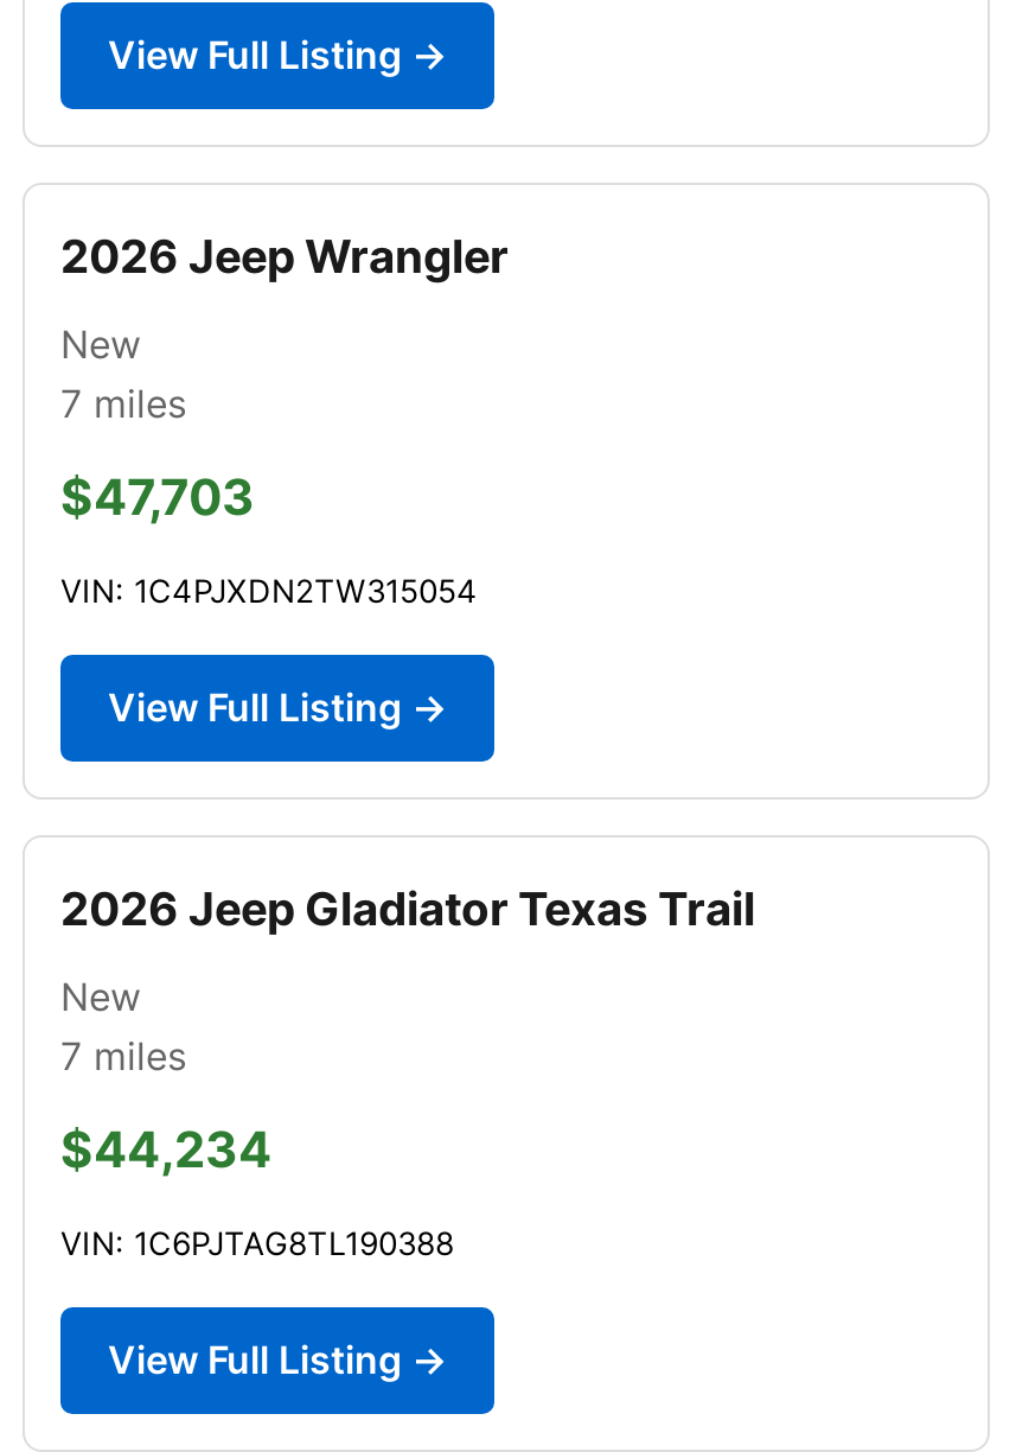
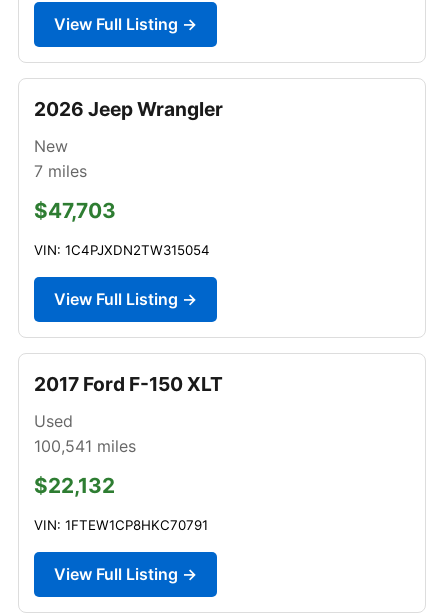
- 2026 Jeep Gladiator Texas Trail
+ 2017 Ford F-150 XLT

- New
- 7 miles
+ Used
+ 100,541 miles

- $44,234
+ $22,132

- VIN: 1C6PJTAG8TL190388
+ VIN: 1FTEW1CP8HKC70791
